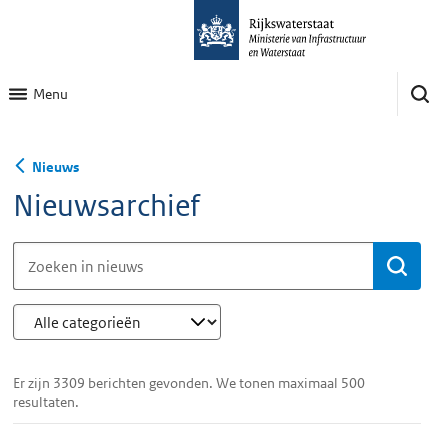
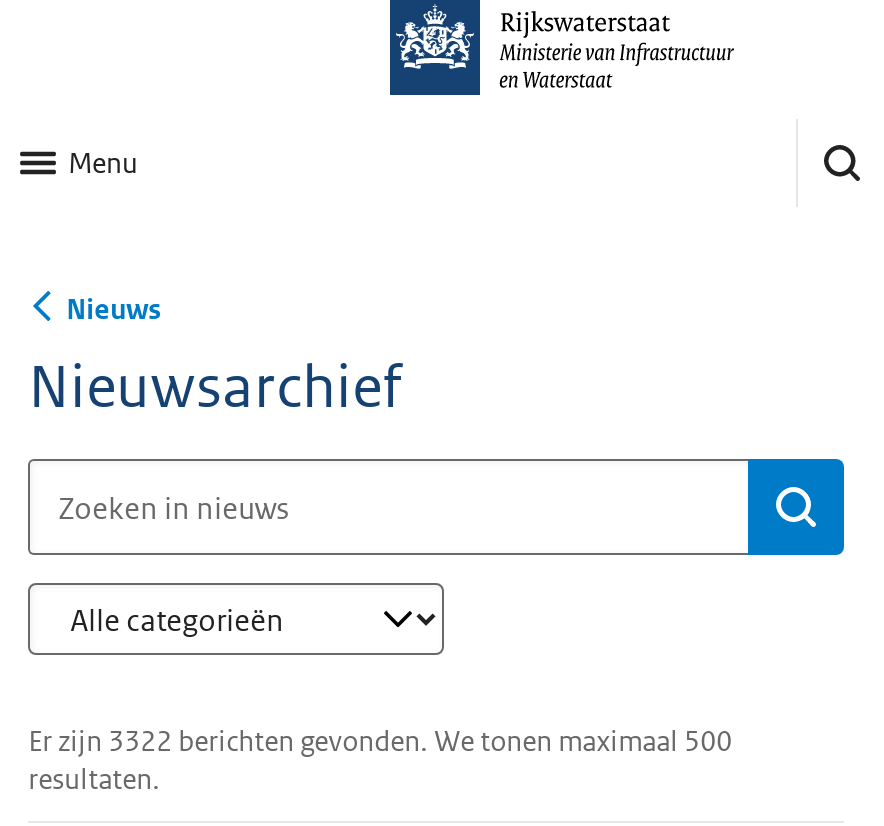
- Er zijn 3309 berichten gevonden. We tonen maximaal 500
+ Er zijn 3322 berichten gevonden. We tonen maximaal 500
